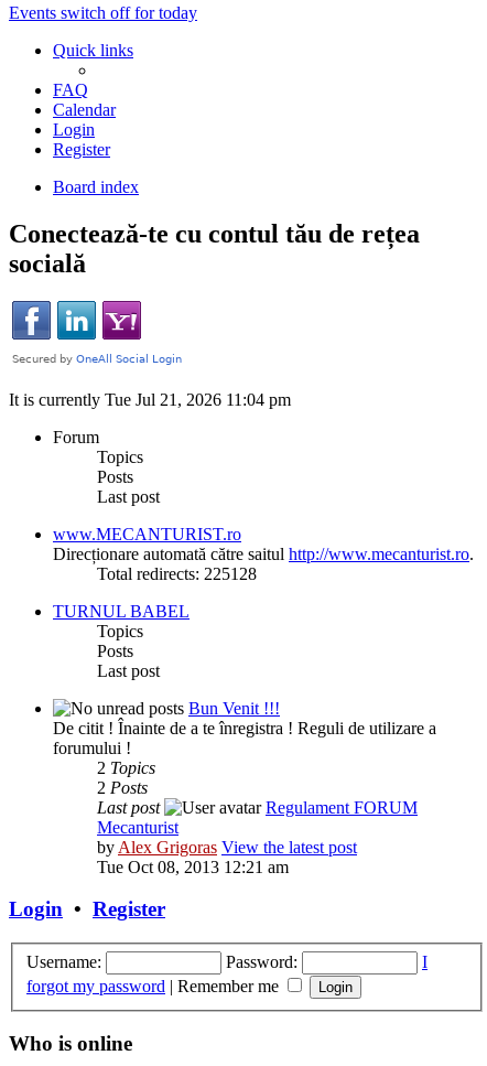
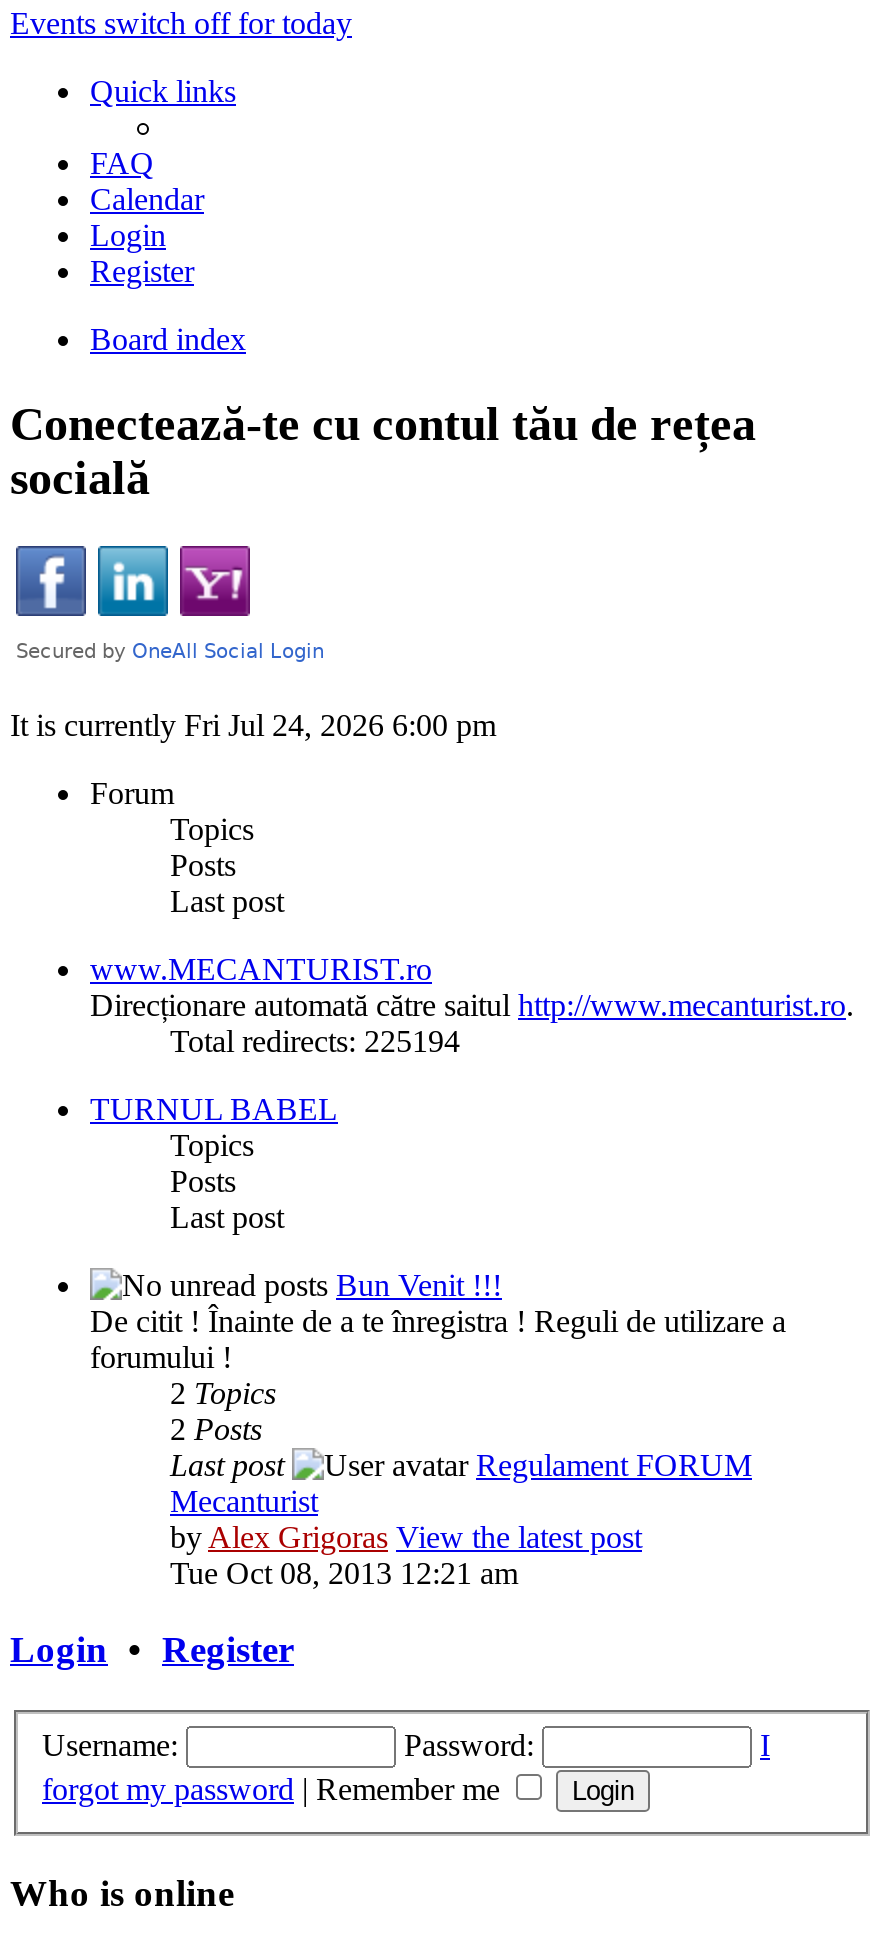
- It is currently Tue Jul 21, 2026 11:04 pm
+ It is currently Fri Jul 24, 2026 6:00 pm

- Total redirects: 225128
+ Total redirects: 225194
